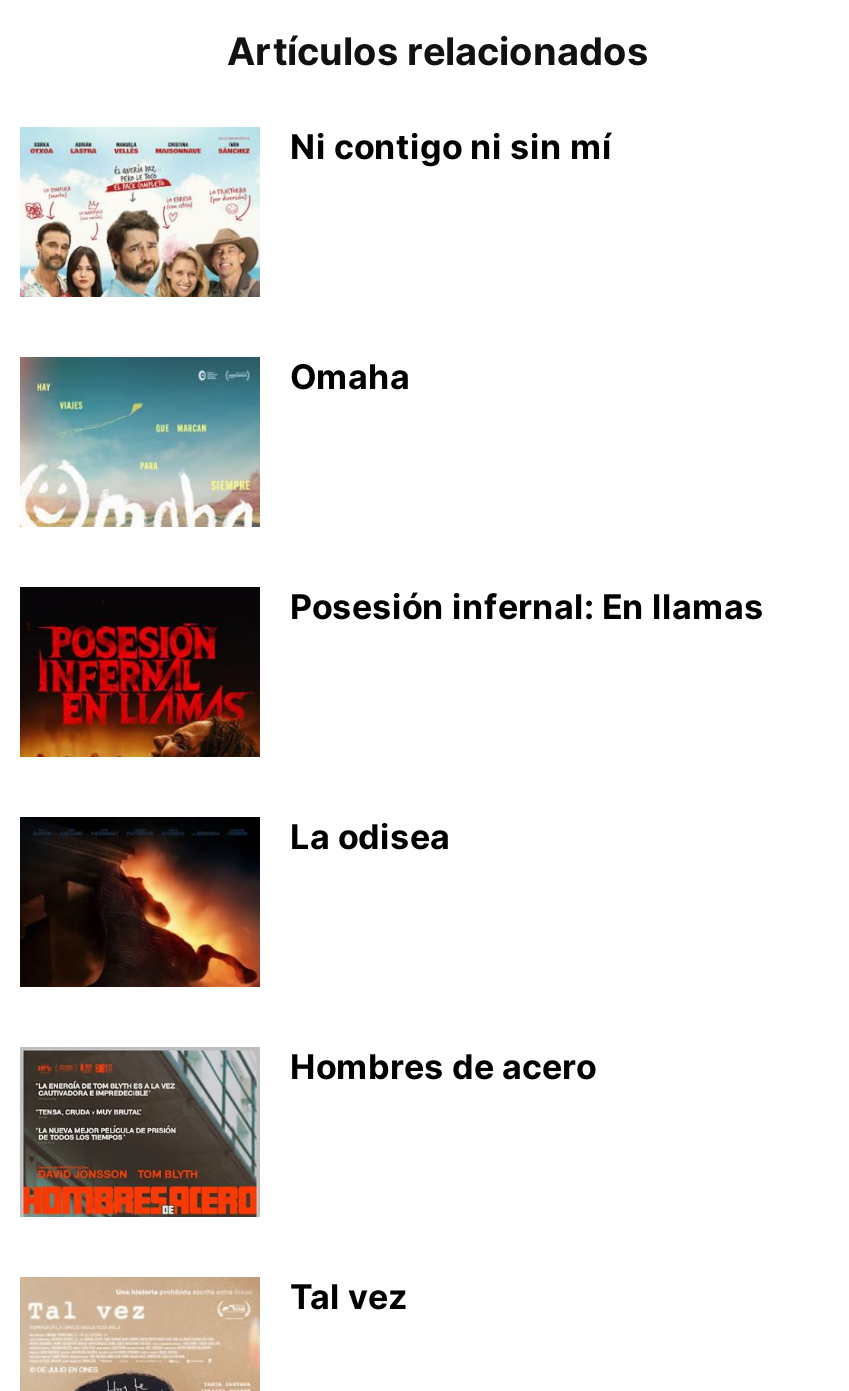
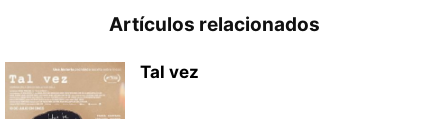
- [image]
- Ni contigo ni sin mí

- [image]
- Omaha

- [image]
- Posesión infernal: En llamas

- [image]
- La odisea

- [image]
- Hombres de acero
